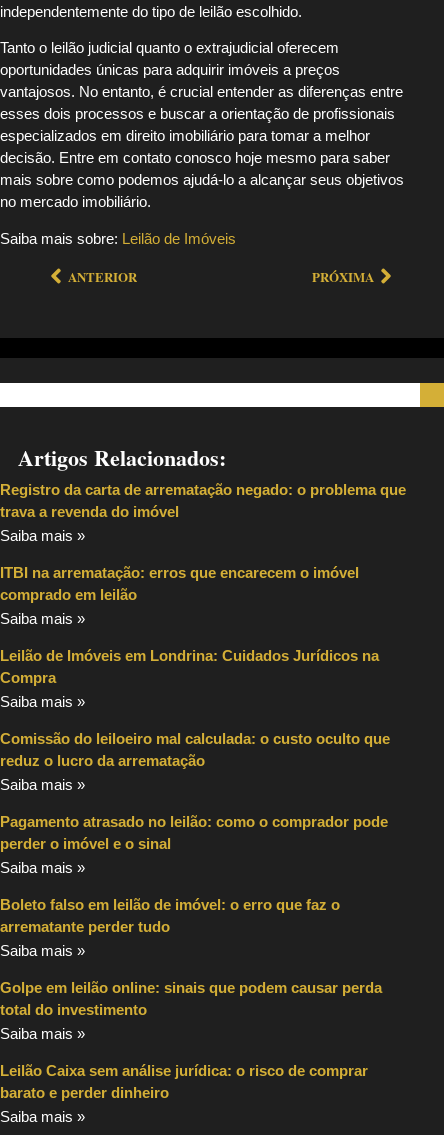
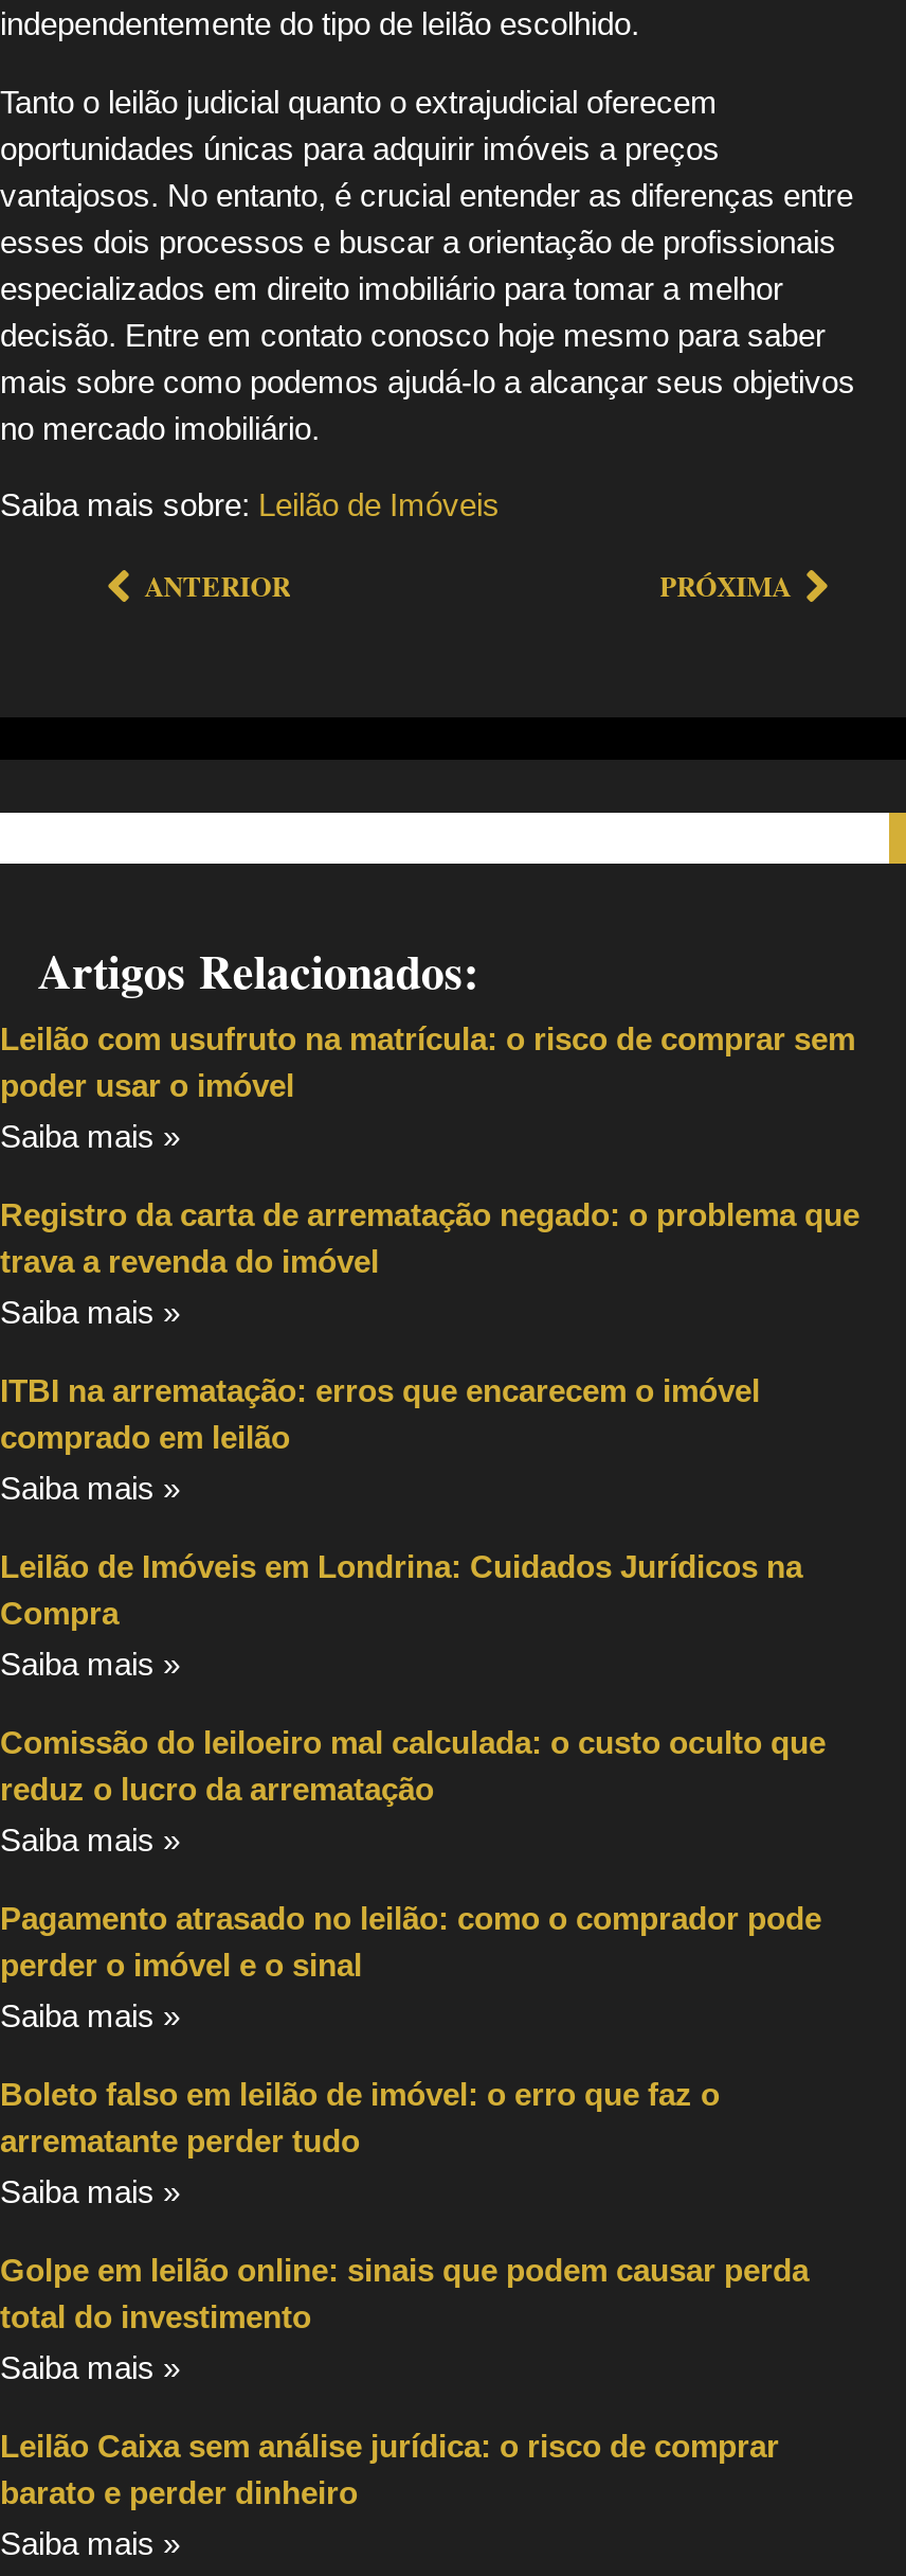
+ Leilão com usufruto na matrícula: o risco de comprar sem
+ poder usar o imóvel
+ Saiba mais »
